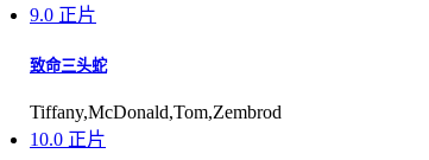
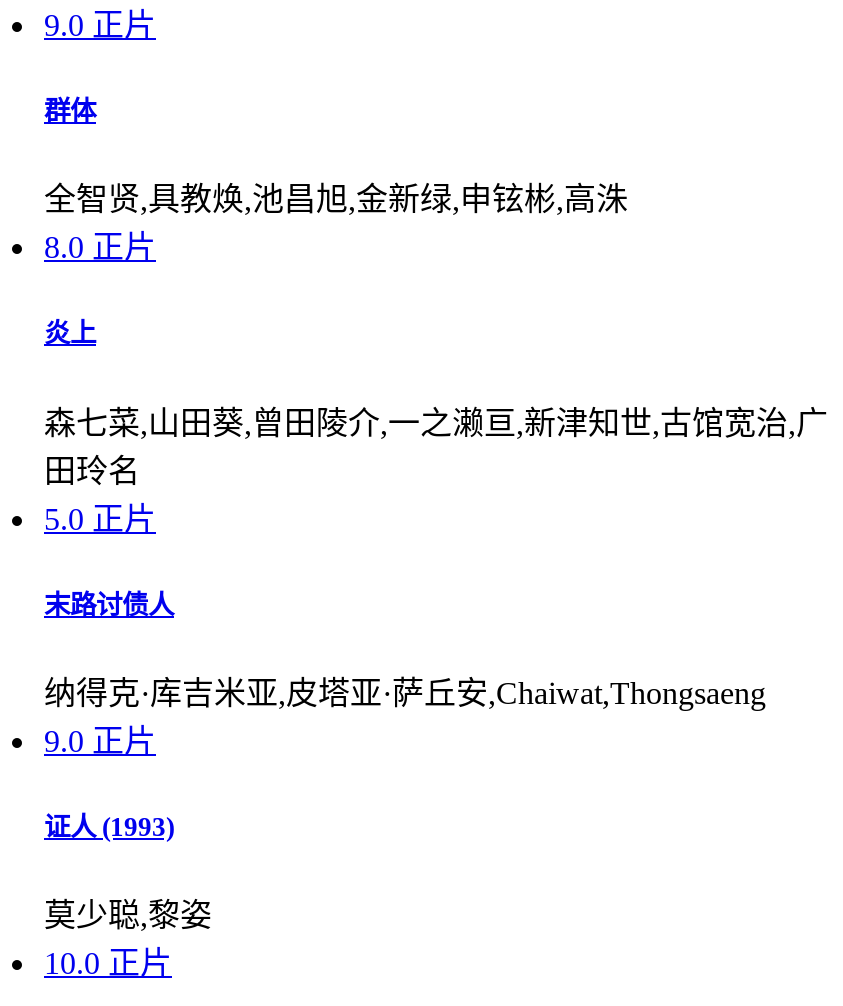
- 致命三头蛇
- Tiffany,McDonald,Tom,Zembrod
+ 群体
+ 全智贤,具教焕,池昌旭,金新绿,申铉彬,高洙
+ 8.0 正片
+ 炎上
+ 森七菜,山田葵,曾田陵介,一之濑亘,新津知世,古馆宽治,广
+ 田玲名
+ 5.0 正片
+ 末路讨债人
+ 纳得克·库吉米亚,皮塔亚·萨丘安,Chaiwat,Thongsaeng
+ 9.0 正片
+ 证人 (1993)
+ 莫少聪,黎姿
